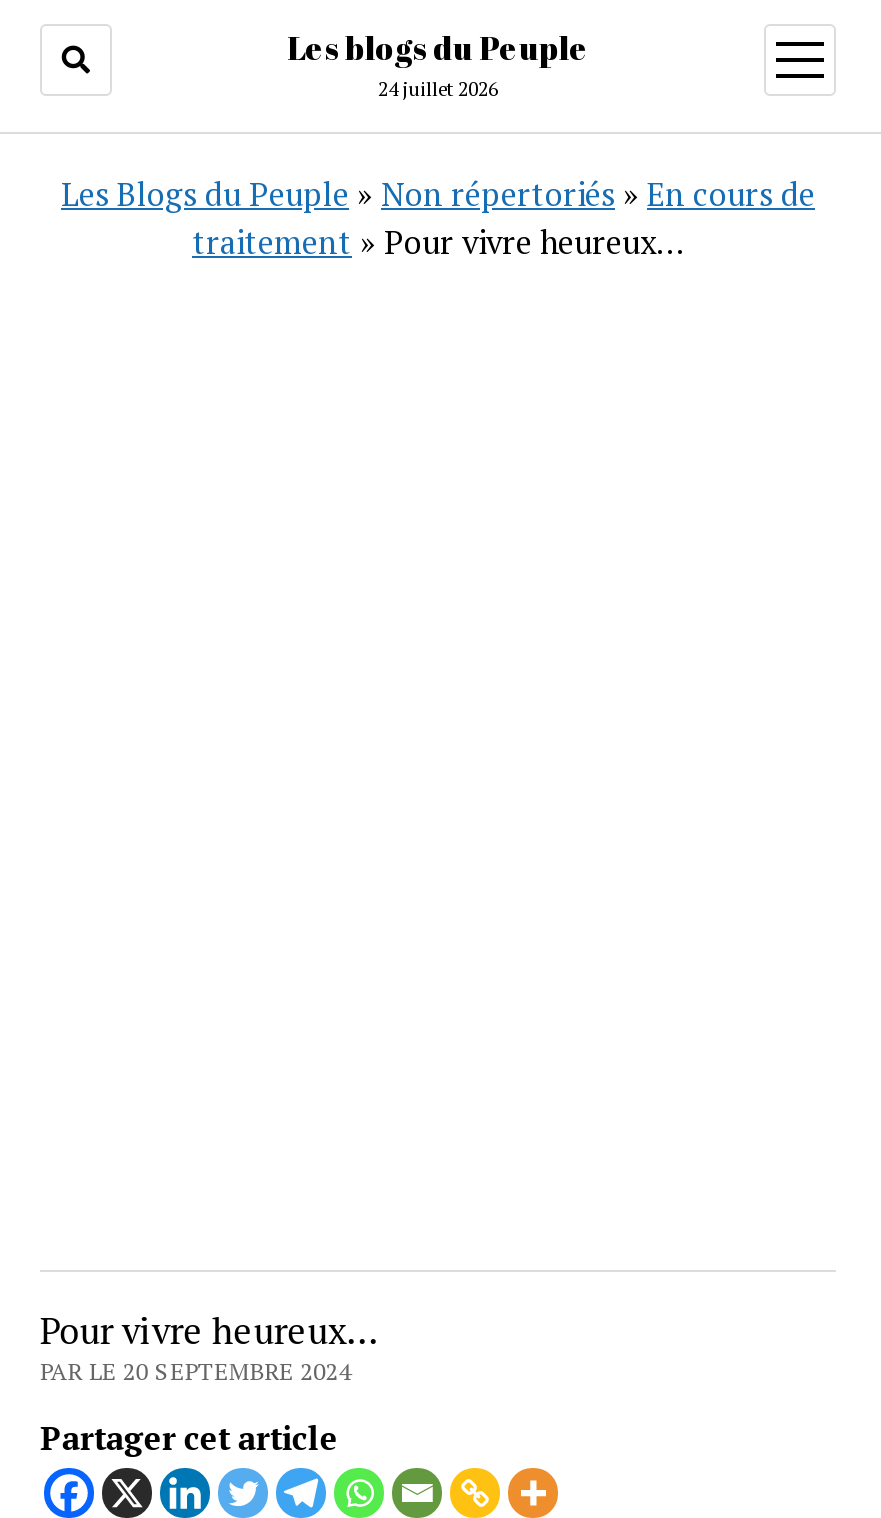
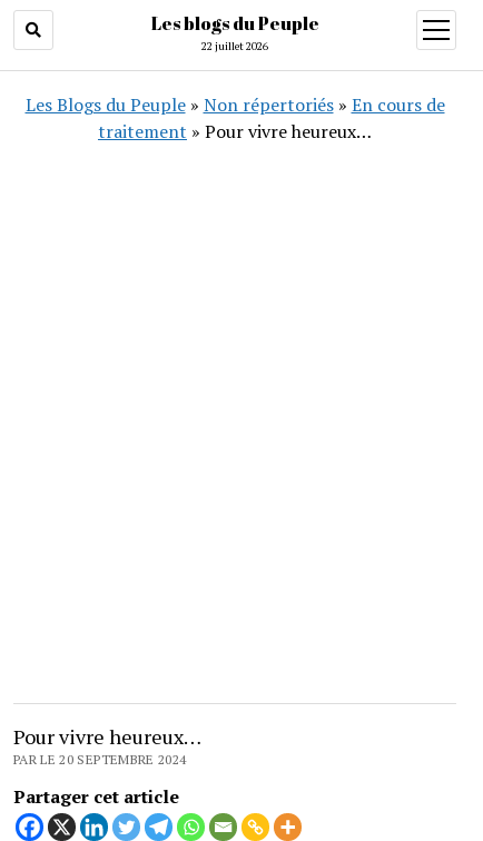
- 24 juillet 2026
+ 22 juillet 2026
